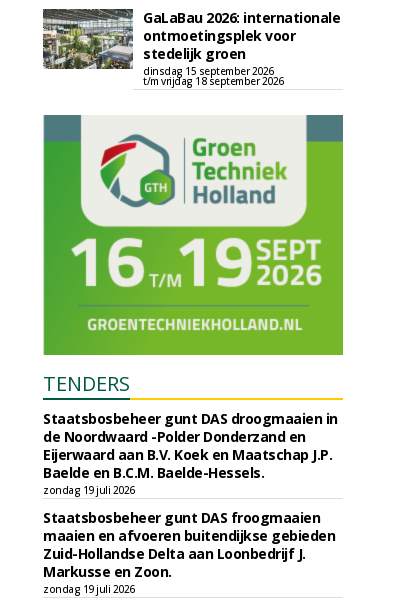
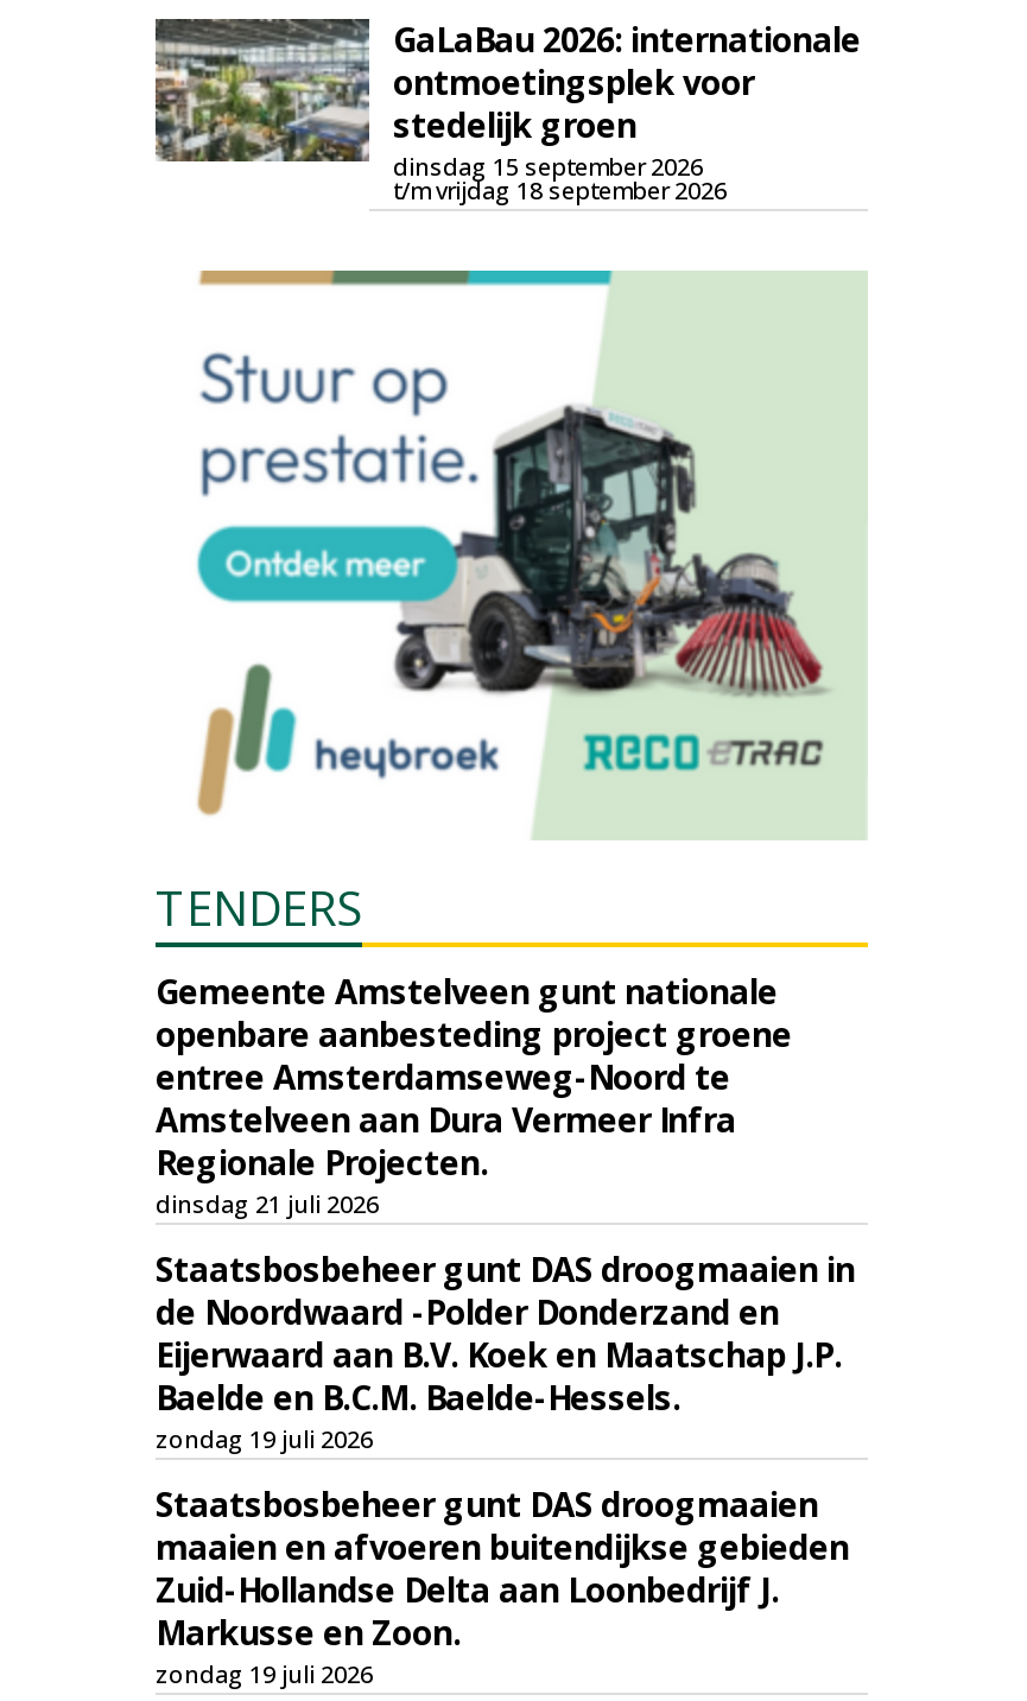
- [image]
+ [image]

+ Gemeente Amstelveen gunt nationale
+ openbare aanbesteding project groene
+ entree Amsterdamseweg-Noord te
+ Amstelveen aan Dura Vermeer Infra
+ Regionale Projecten.
+ dinsdag 21 juli 2026

- Staatsbosbeheer gunt DAS froogmaaien
+ Staatsbosbeheer gunt DAS droogmaaien
